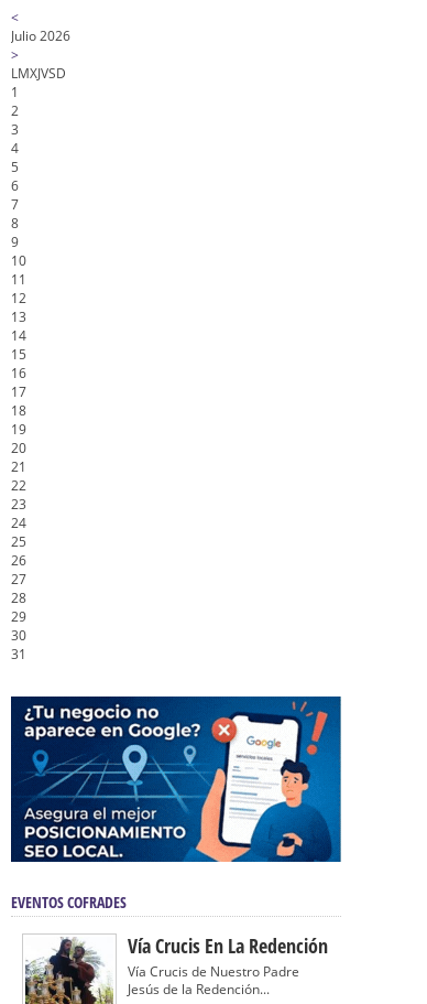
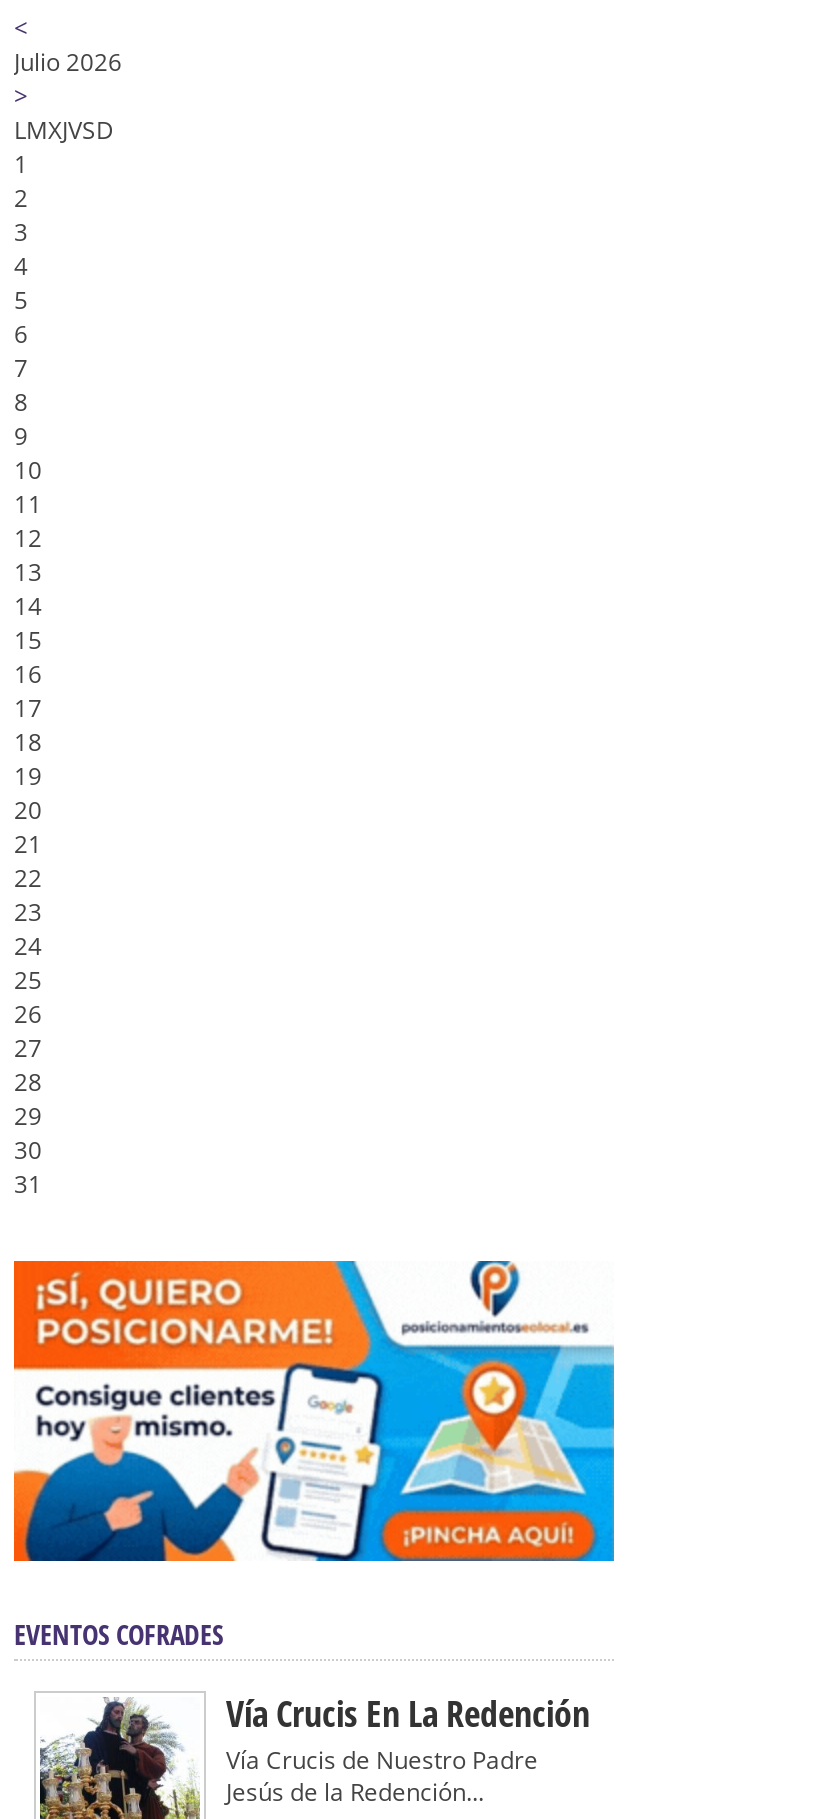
- [image]
+ [image]
